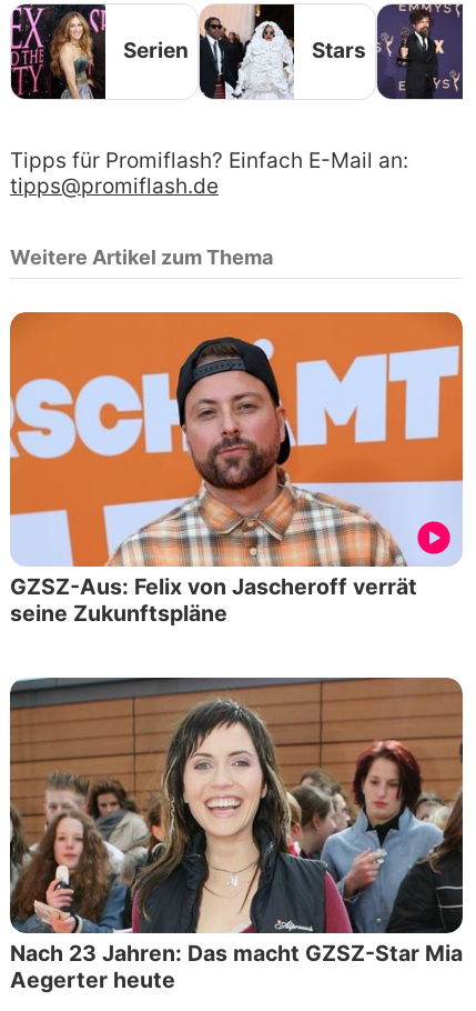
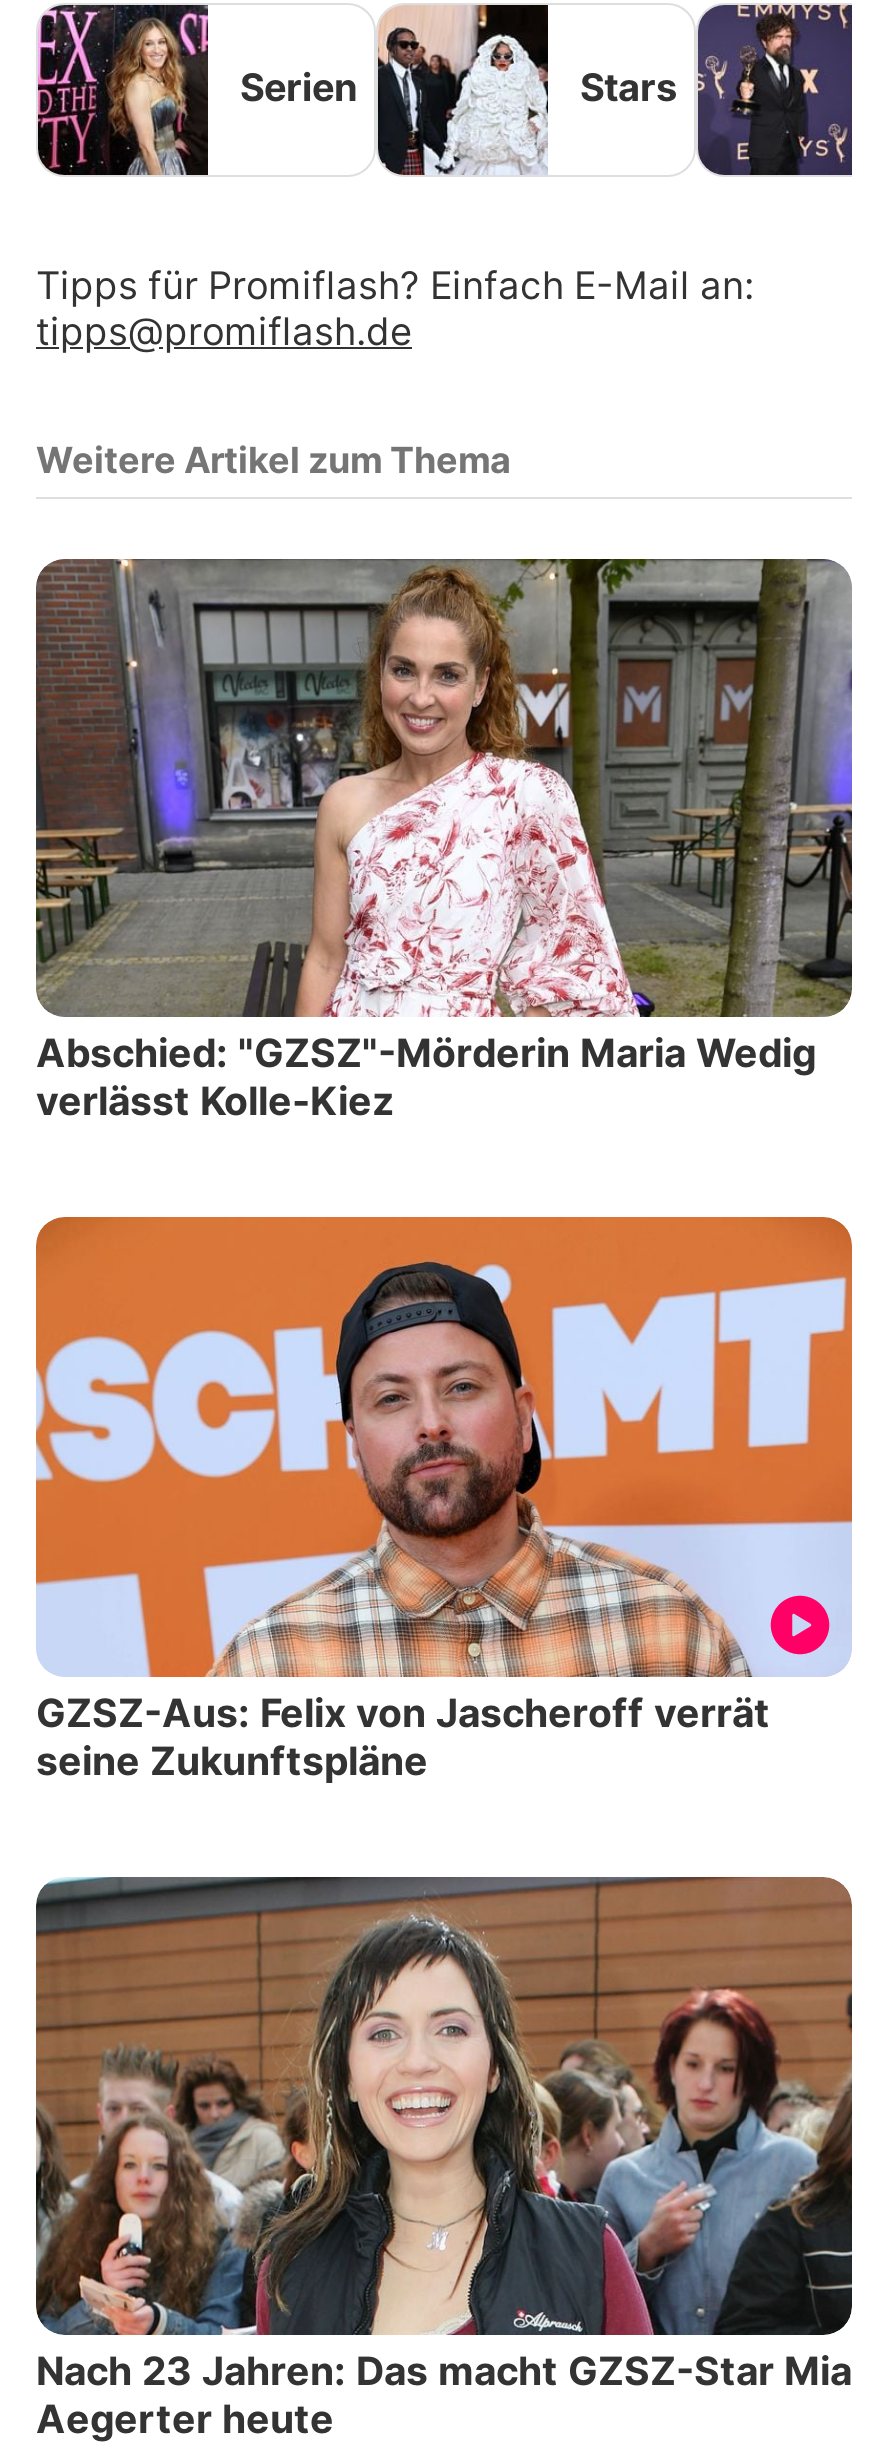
+ [image]
+ Abschied: "GZSZ"-Mörderin Maria Wedig
+ verlässt Kolle-Kiez
